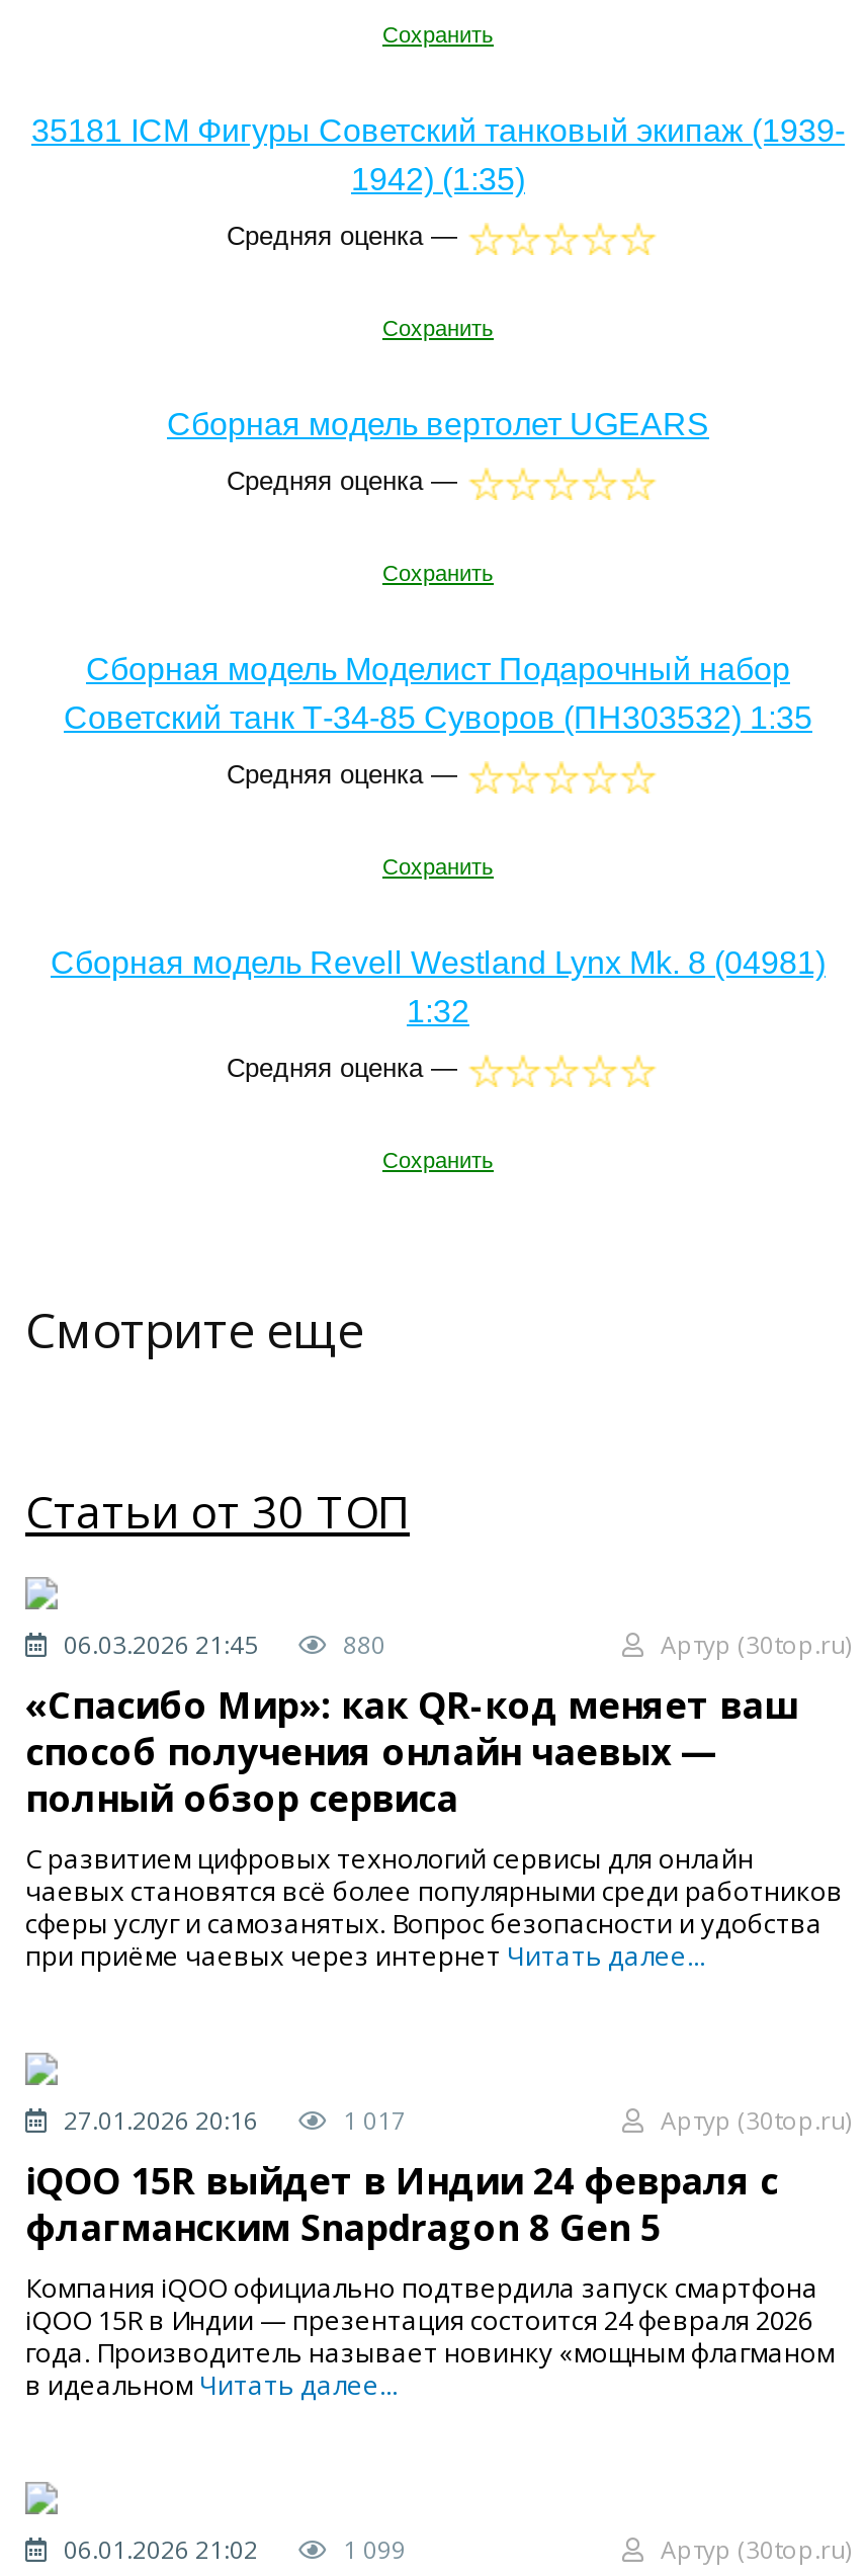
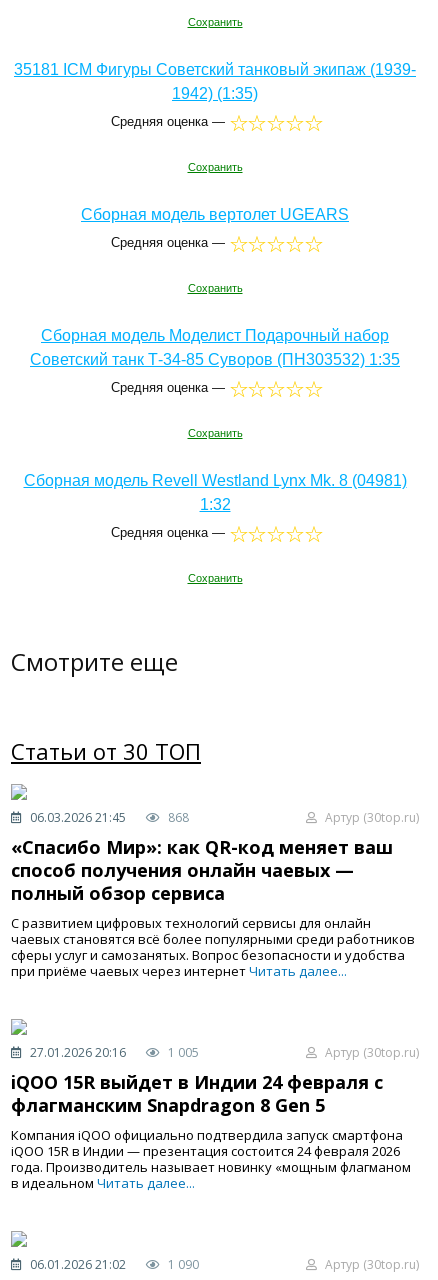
- 880
+ 868

- 1 017
+ 1 005

- 1 099
+ 1 090
